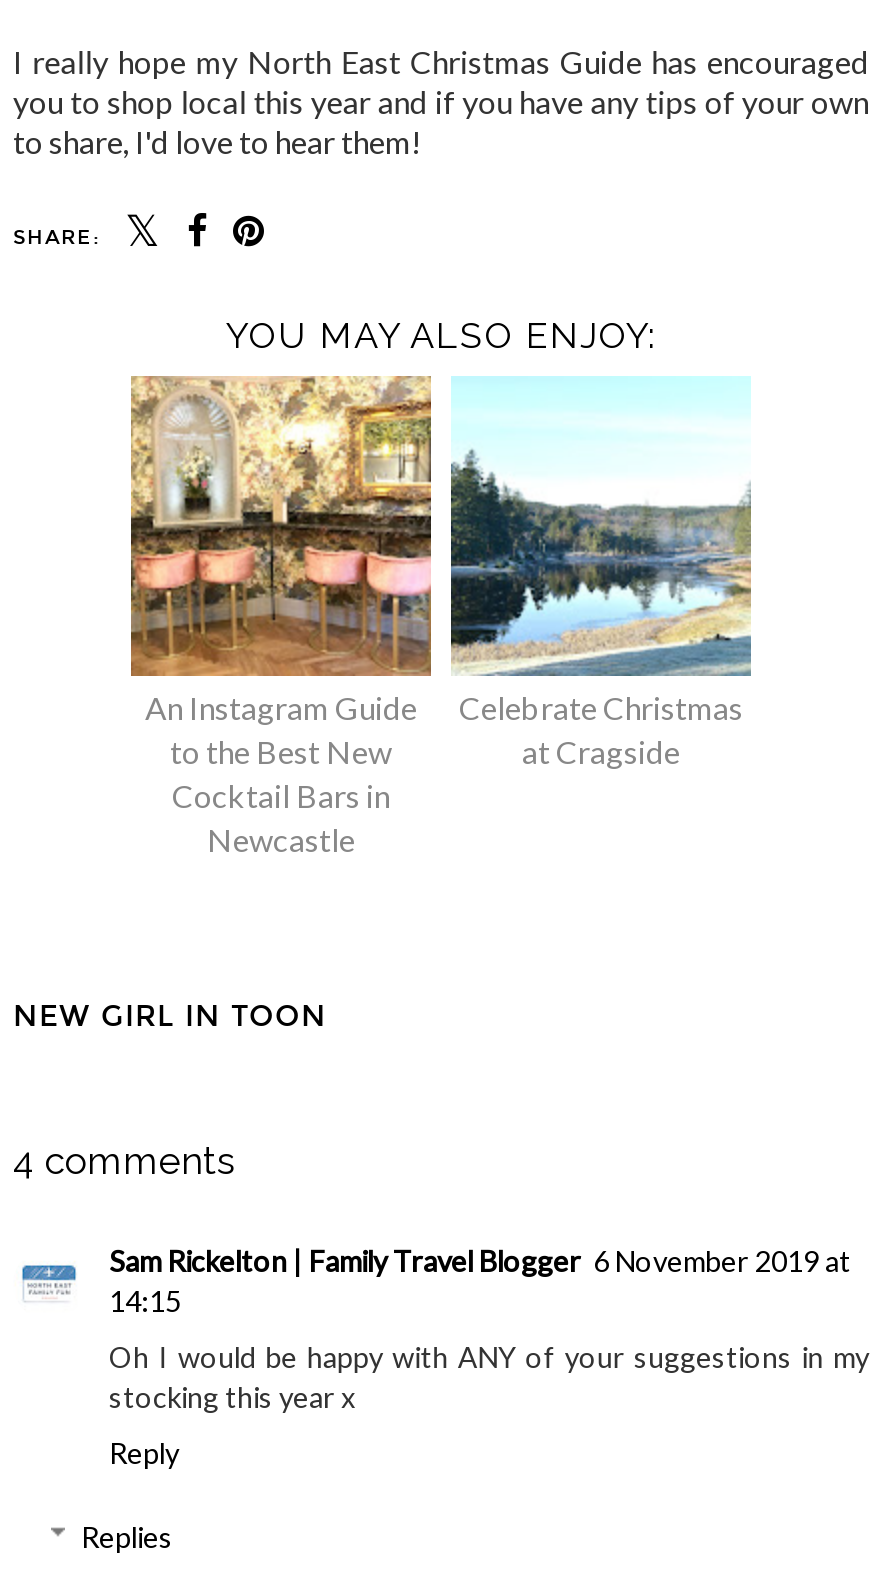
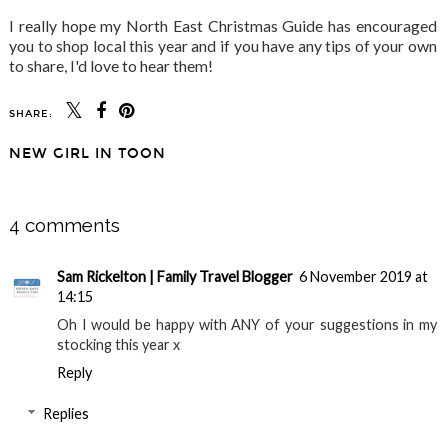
- YOU MAY ALSO ENJOY:

- [image]
- An Instagram Guide
- to the Best New
- Cocktail Bars in
- Newcastle

- [image]
- Celebrate Christmas
- at Cragside
